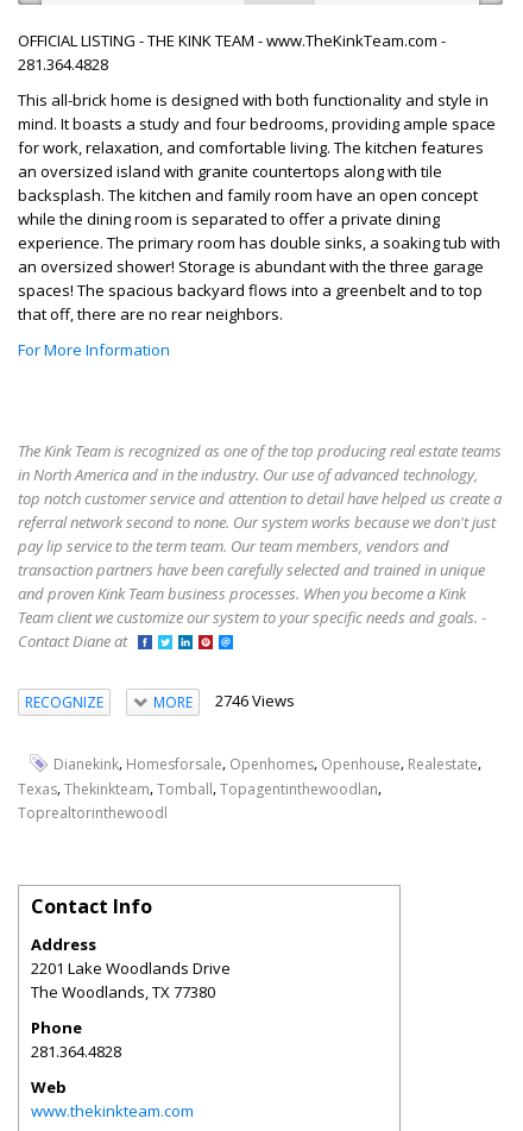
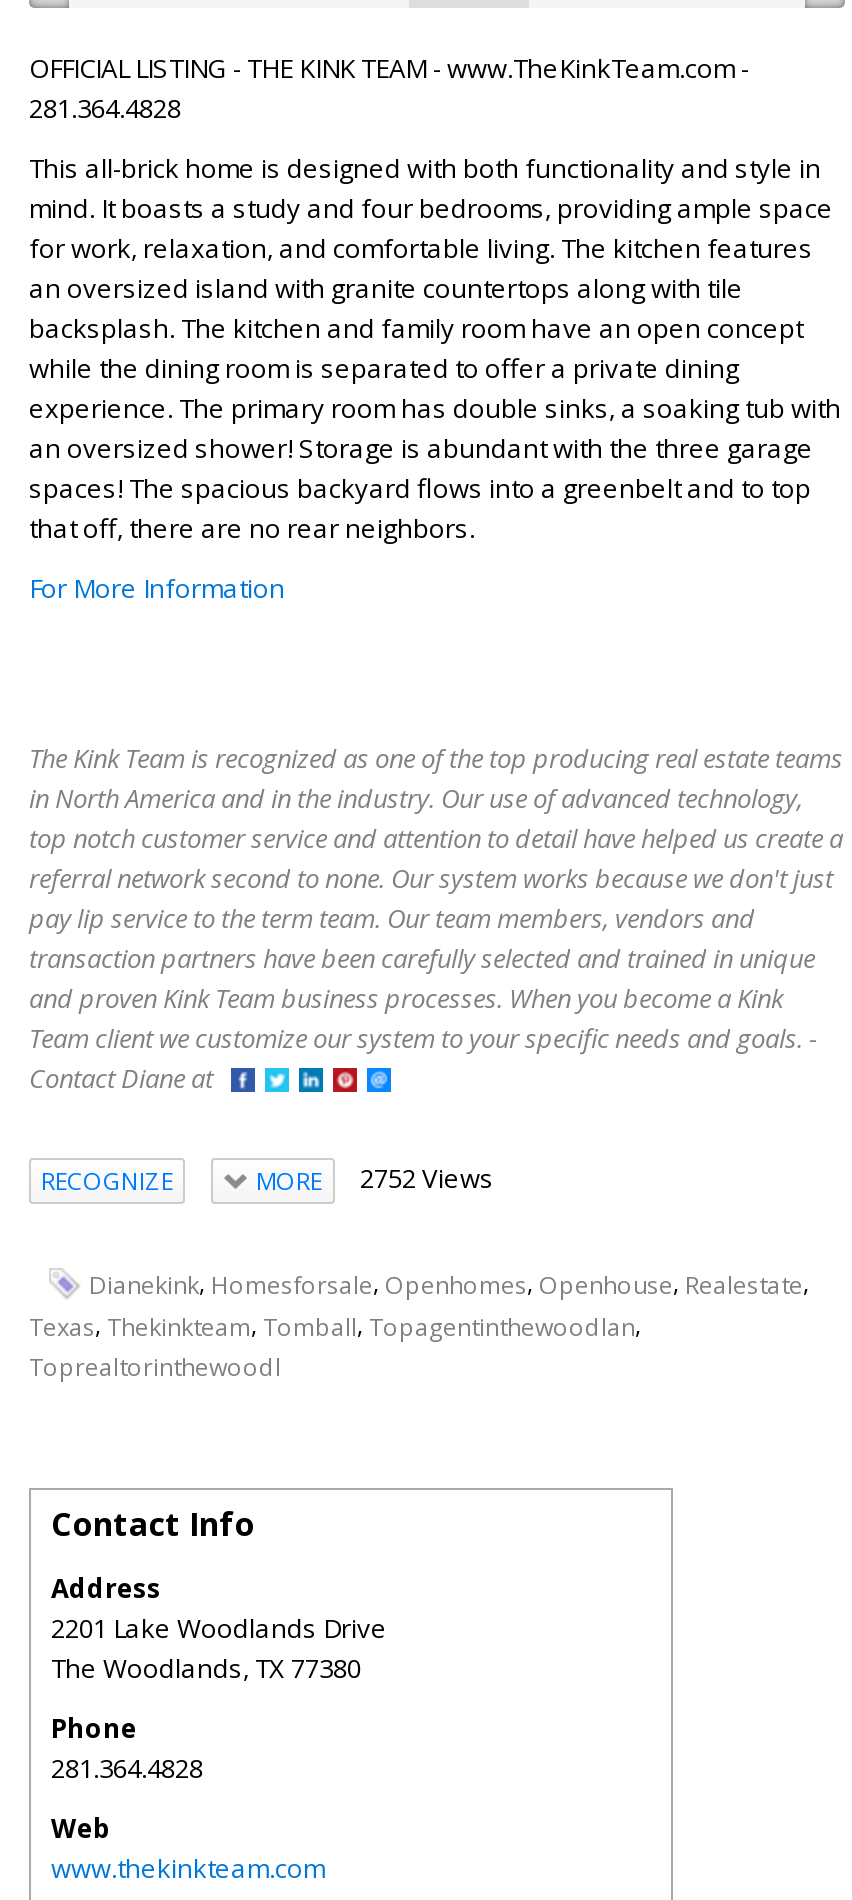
- MORE 2746 Views
+ MORE 2752 Views
